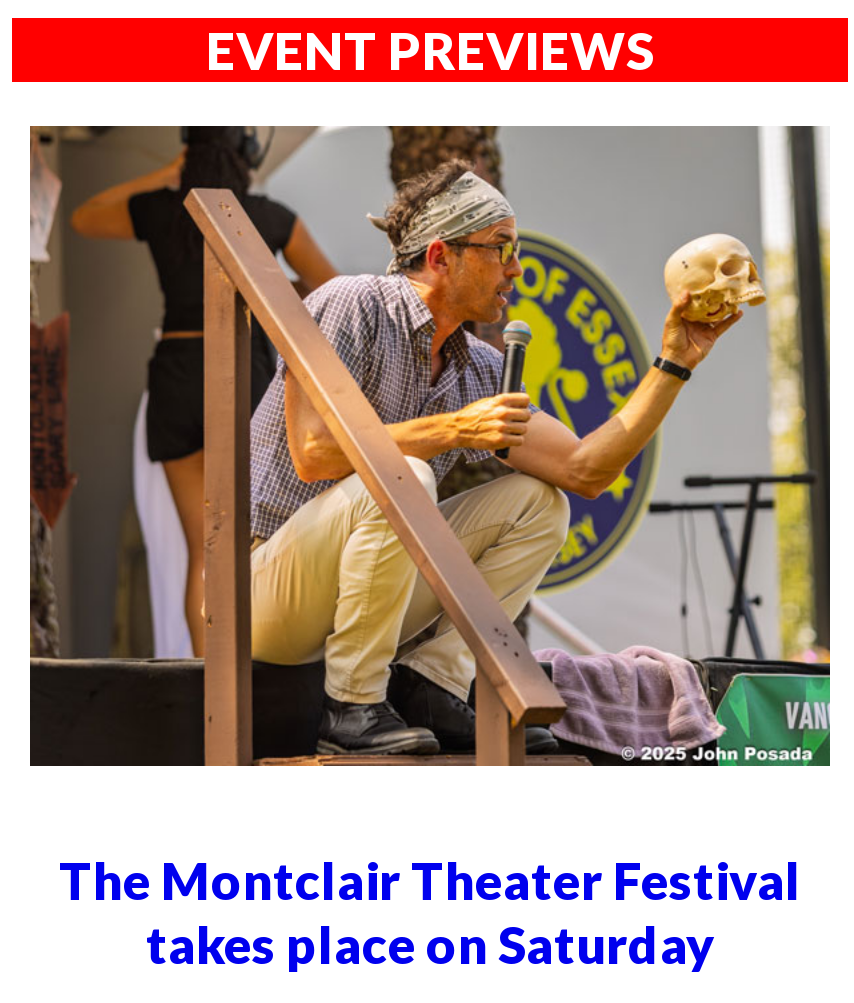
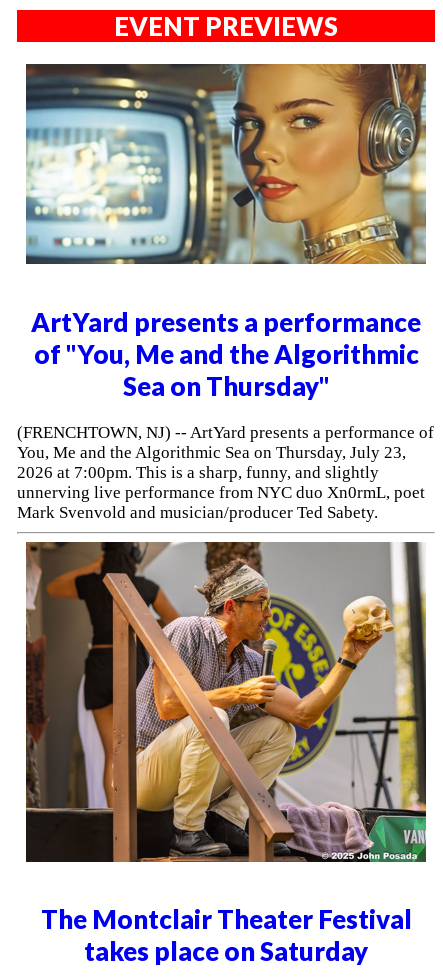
+ ArtYard presents a performance
+ of "You, Me and the Algorithmic
+ Sea on Thursday"
+ (FRENCHTOWN, NJ) -- ArtYard presents a performance of
+ You, Me and the Algorithmic Sea on Thursday, July 23,
+ 2026 at 7:00pm. This is a sharp, funny, and slightly
+ unnerving live performance from NYC duo Xn0rmL, poet
+ Mark Svenvold and musician/producer Ted Sabety.

+ [image]
